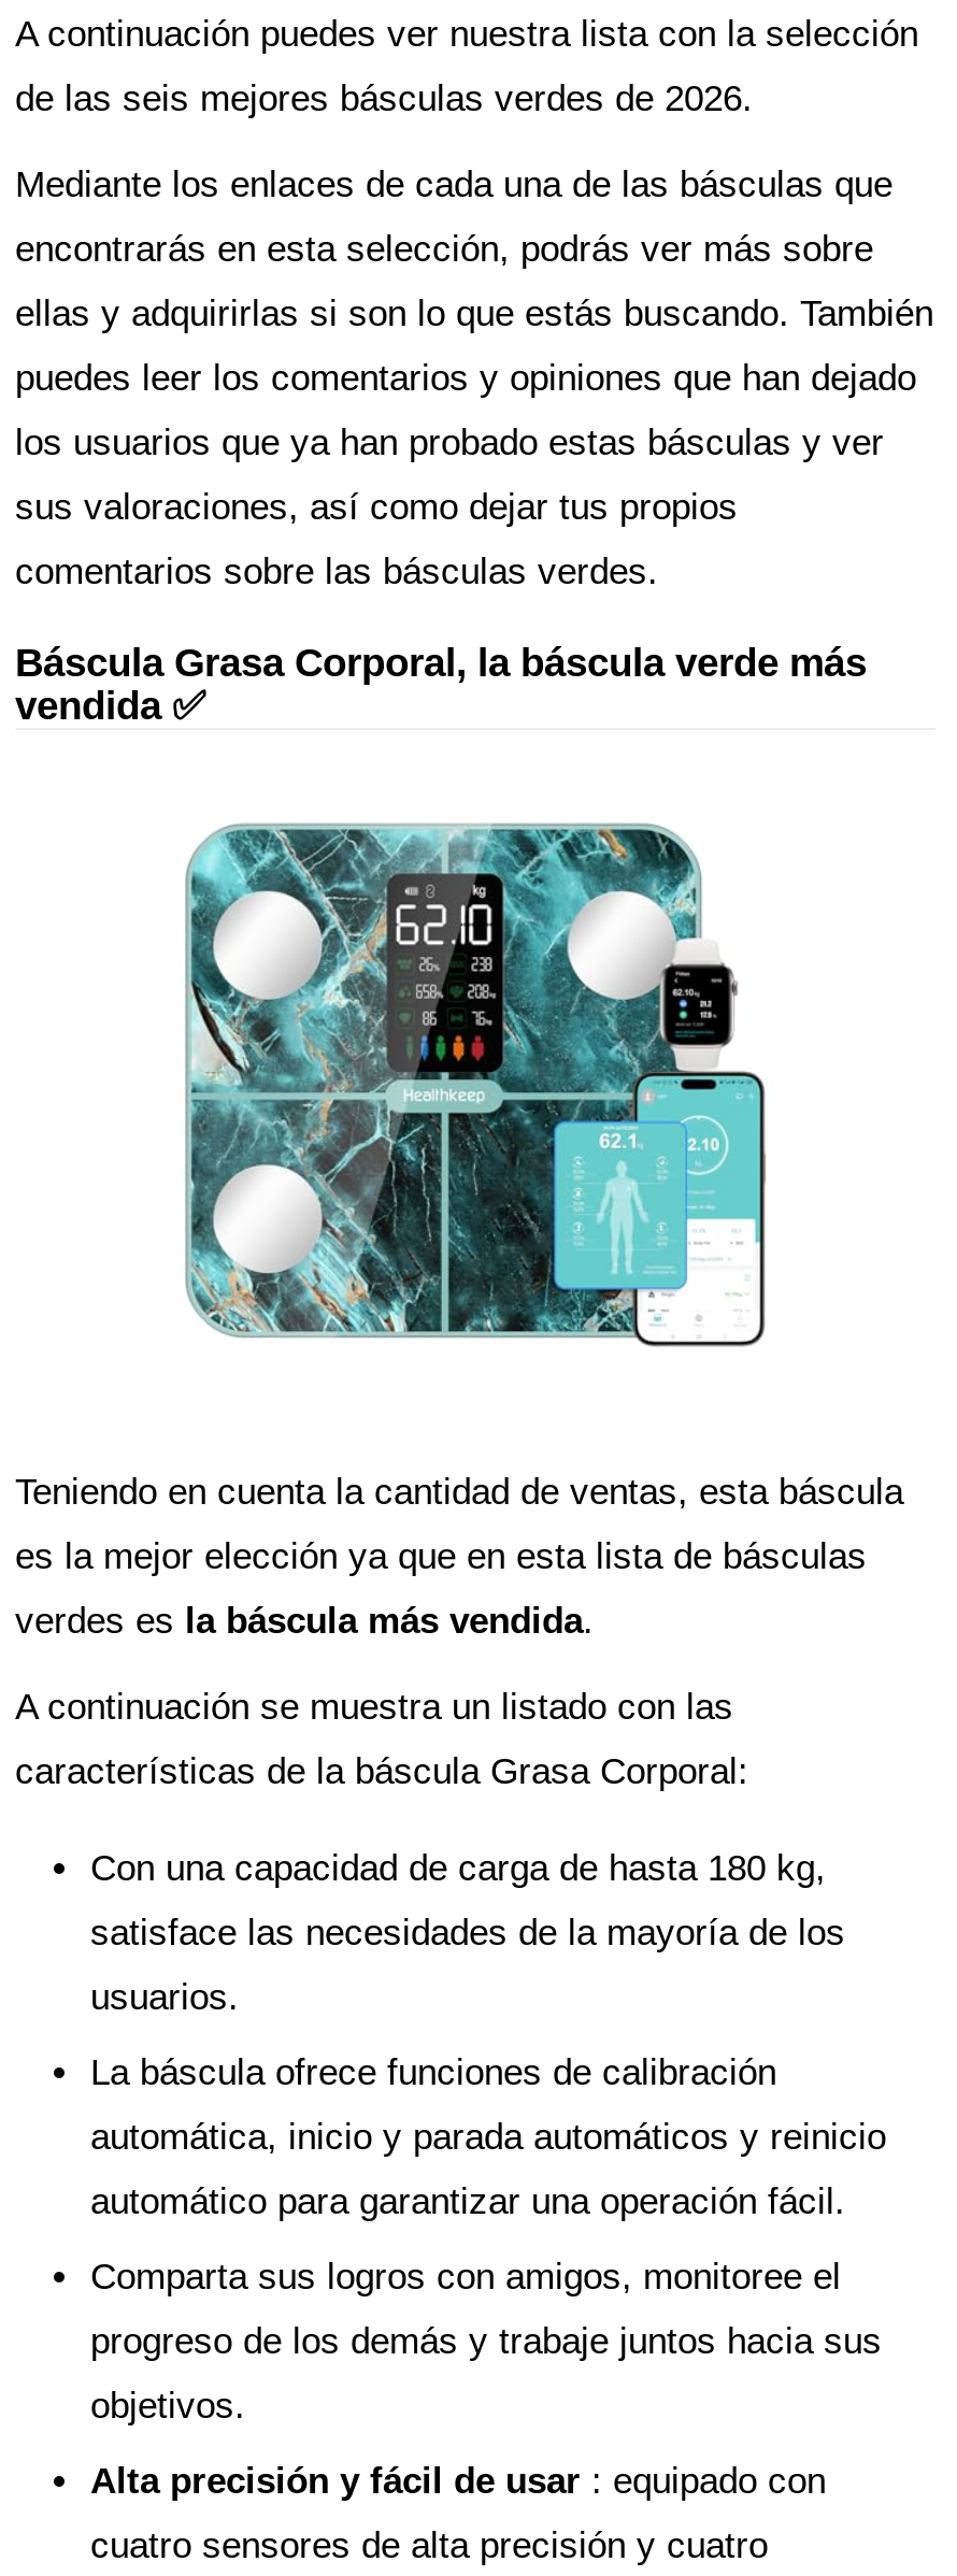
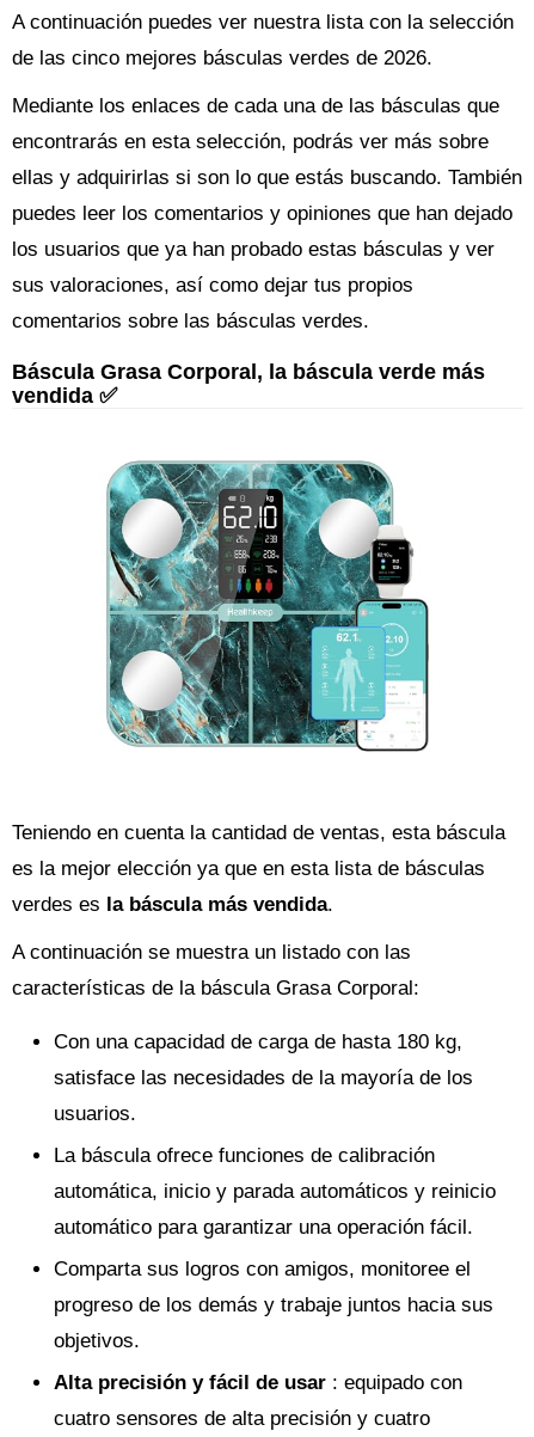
- de las seis mejores básculas verdes de 2026.
+ de las cinco mejores básculas verdes de 2026.
